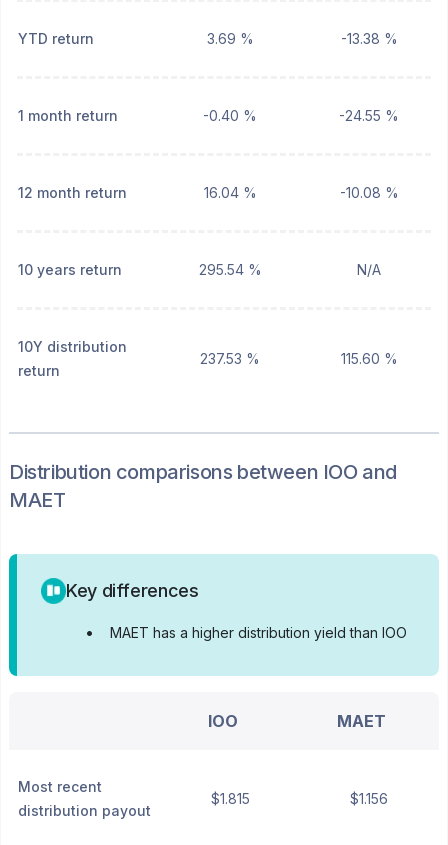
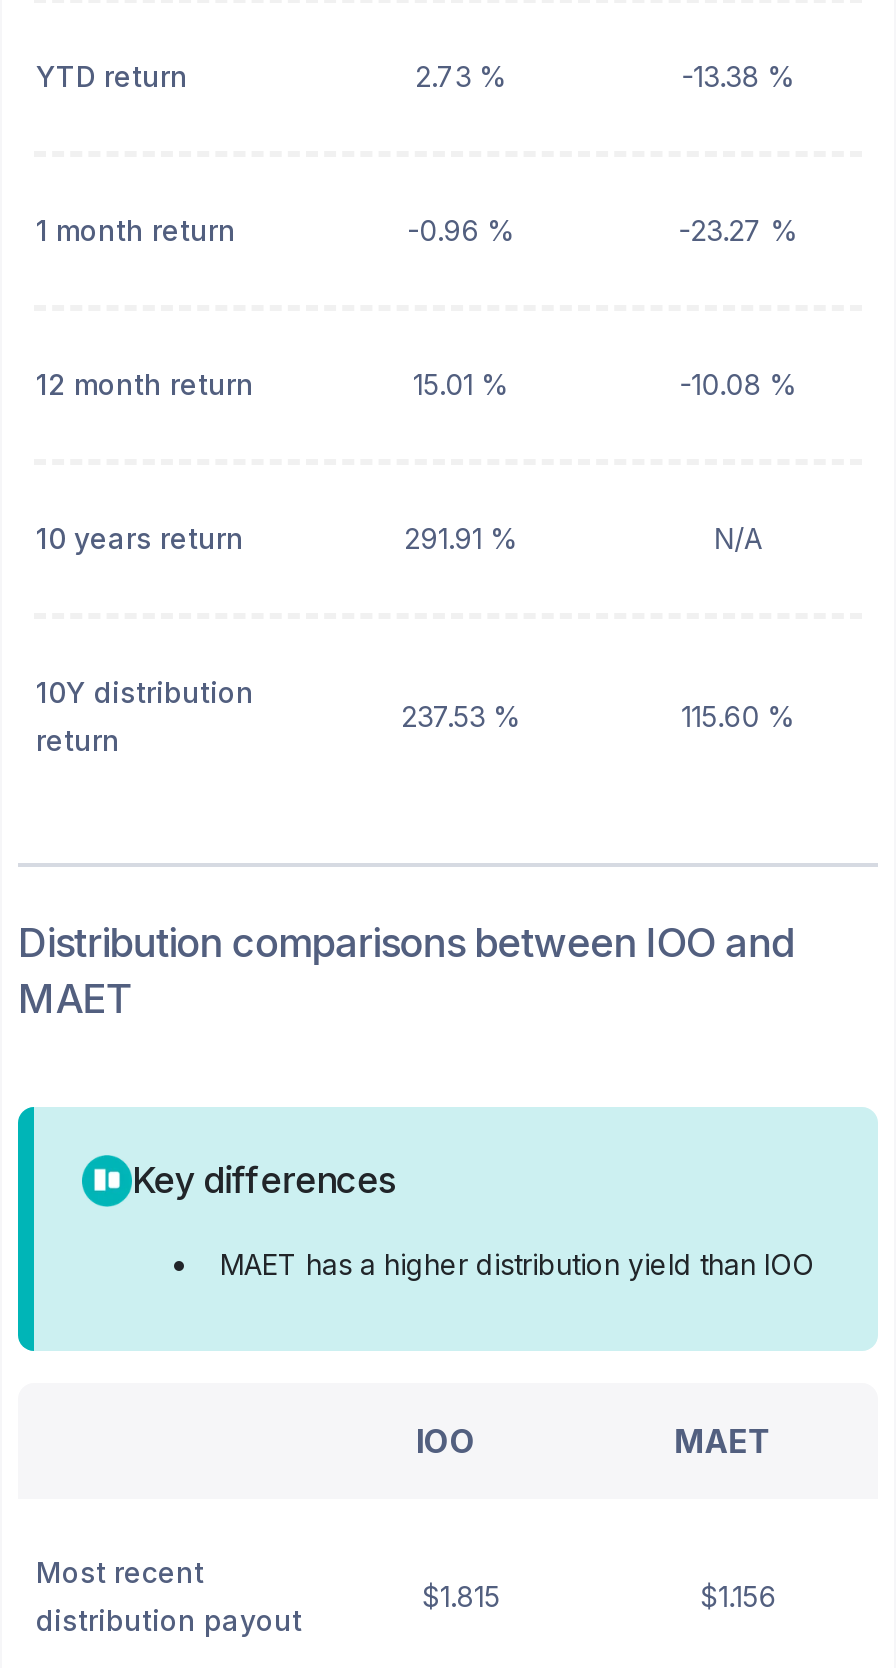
- 3.69 %
+ 2.73 %

- -0.40 %
+ -0.96 %

- -24.55 %
+ -23.27 %

- 16.04 %
+ 15.01 %

- 295.54 %
+ 291.91 %
